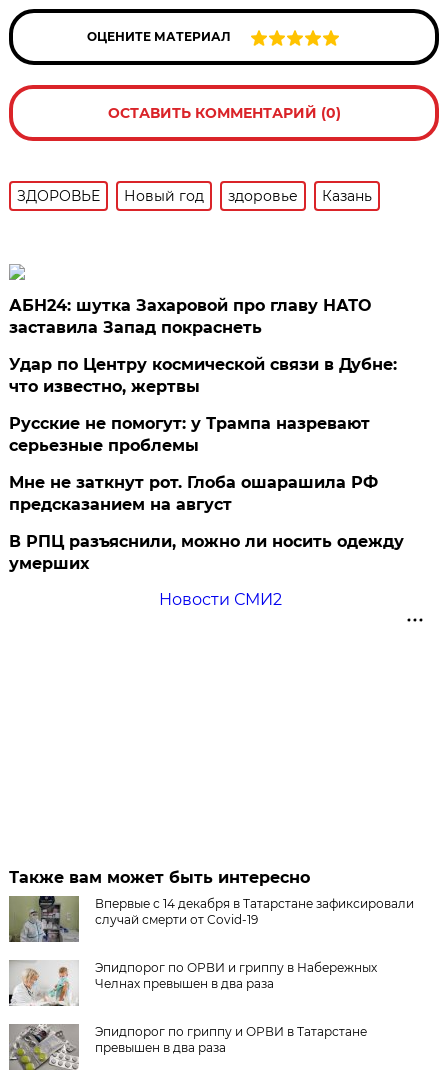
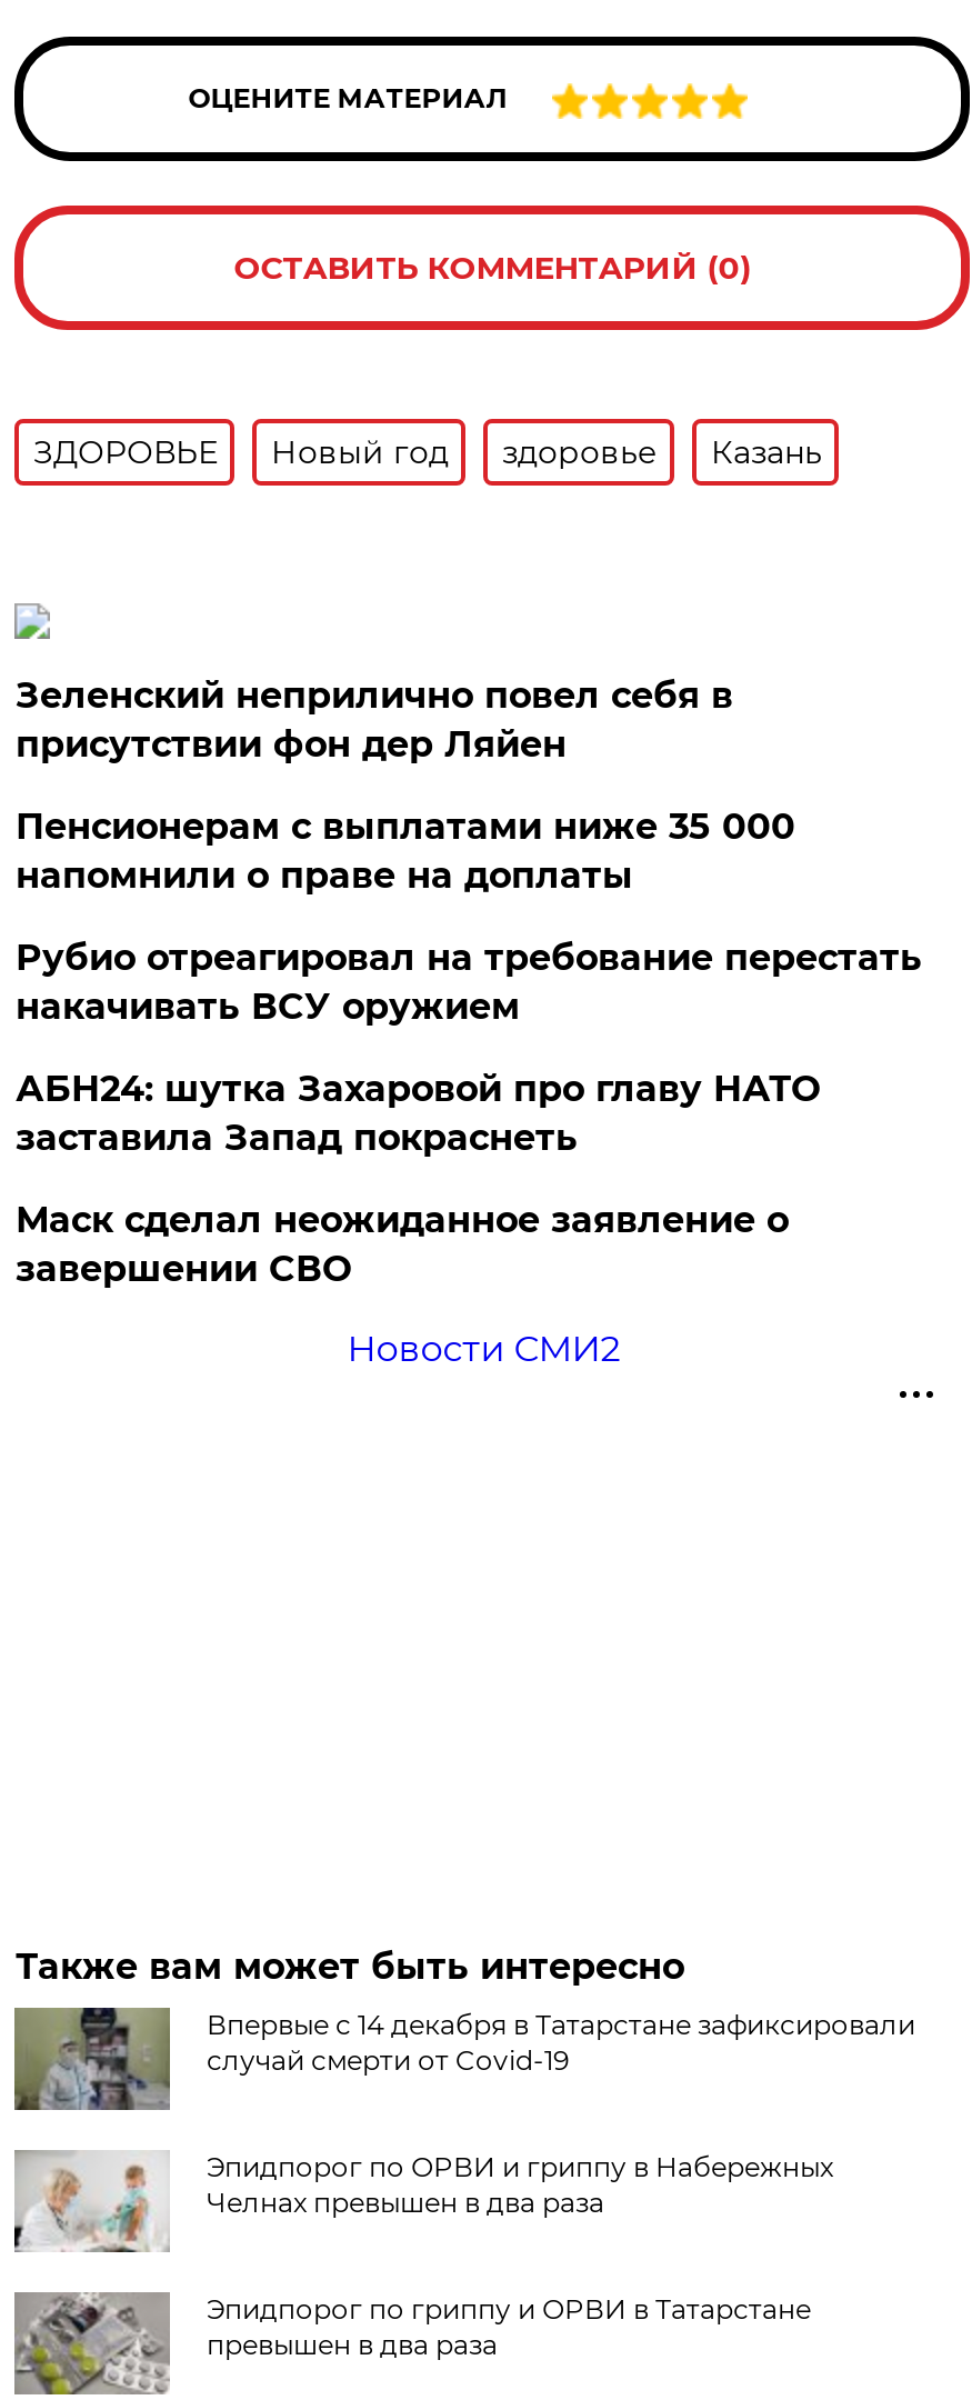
+ Зеленский неприлично повел cебя в
+ присутствии фон дер Ляйен
+ Пенсионерам с выплатами ниже 35 000
+ напомнили о праве на доплаты
+ Рубио отреагировал на требование перестать
+ накачивать ВСУ оружием

moved down: АБН24: шутка Захаровой про главу НАТО | заставила Запад покраснеть

- Удар по Центру космической связи в Дубне:
- что известно, жертвы
- Русские не помогут: у Трампа назревают
- серьезные проблемы
- Мне не заткнут рот. Глоба ошарашила РФ
- предсказанием на август
- В РПЦ разъяснили, можно ли носить одежду
- умерших
+ Маск сделал неожиданное заявление о
+ завершении СВО
